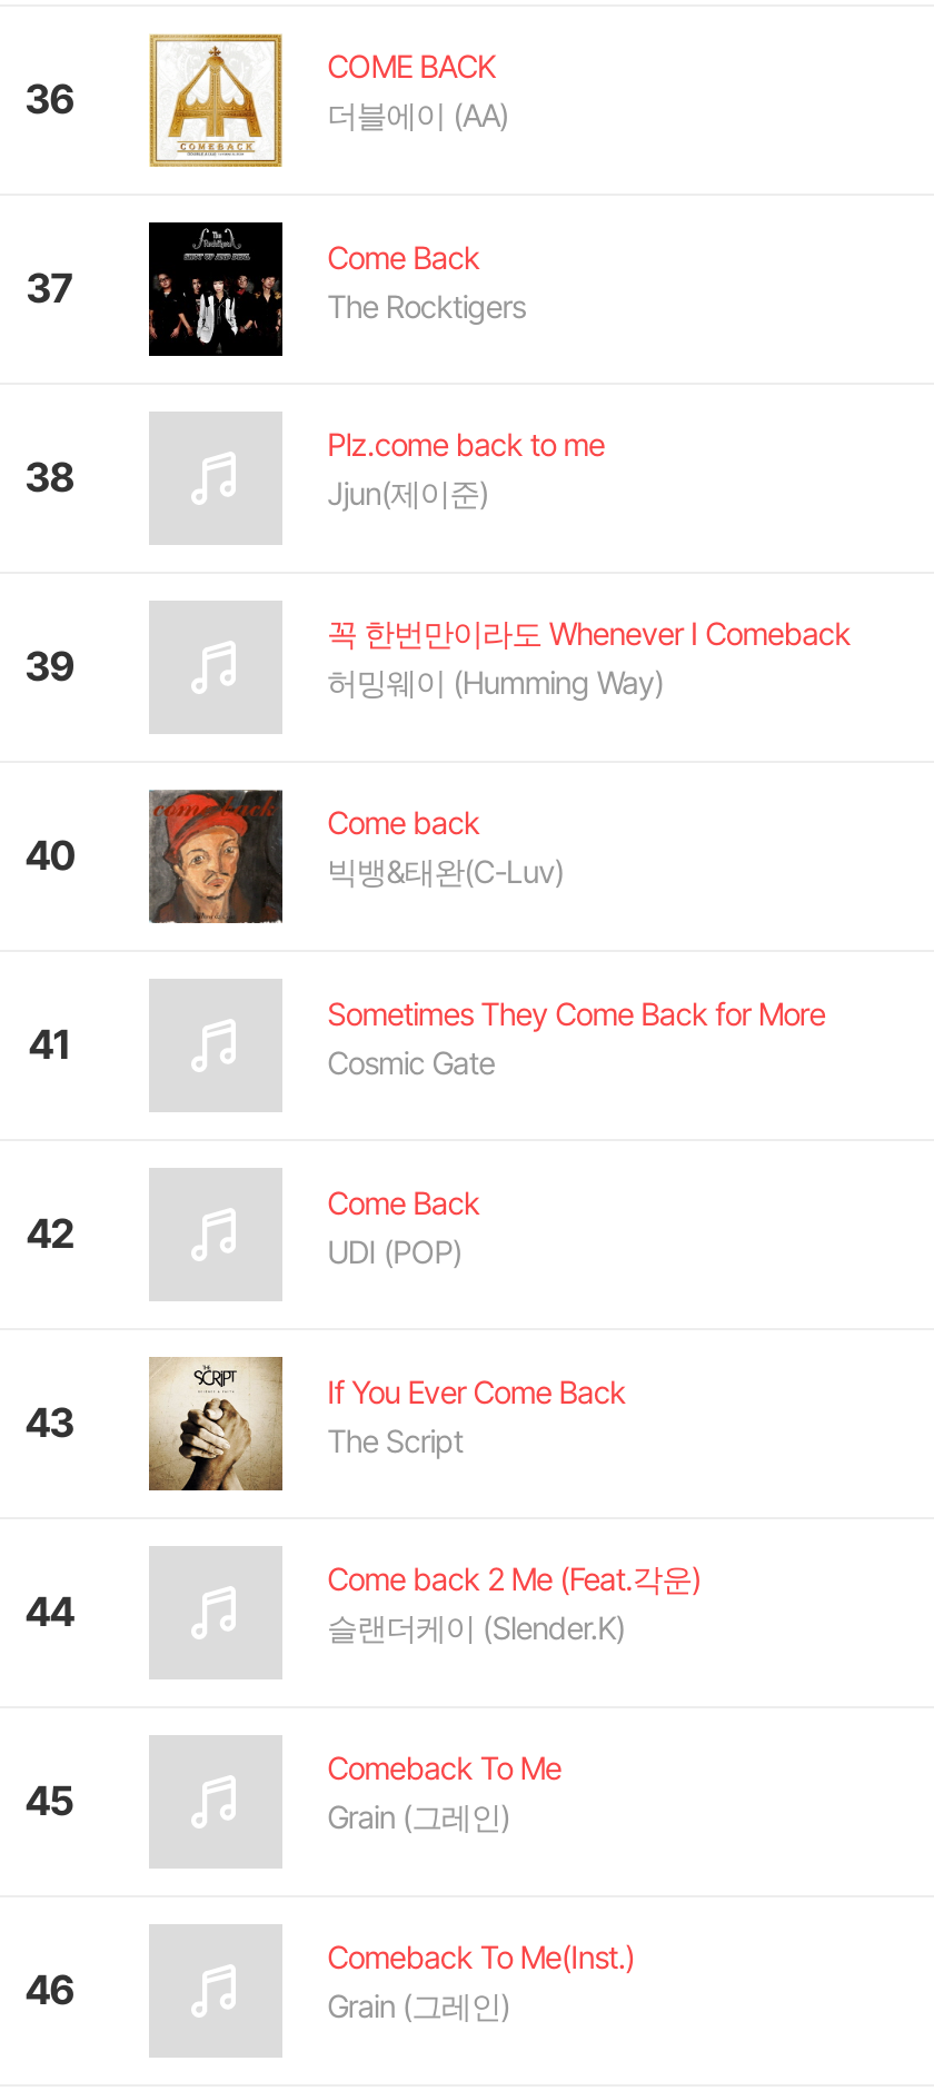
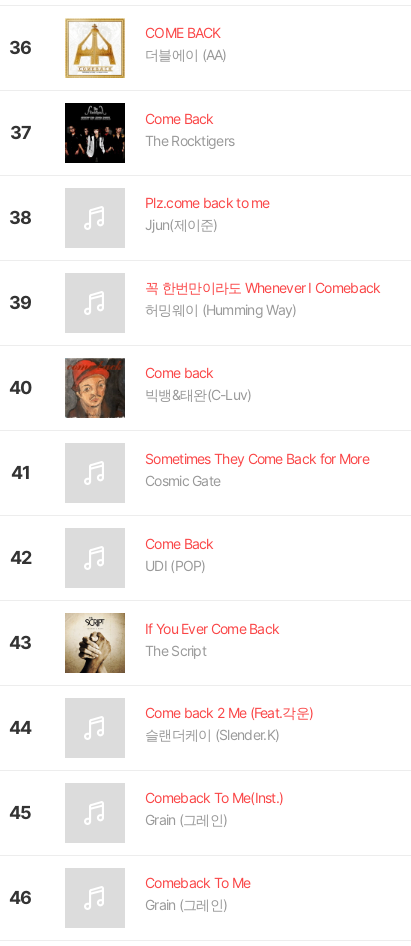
moved down: Comeback To Me

moved up: Comeback To Me(Inst.)
